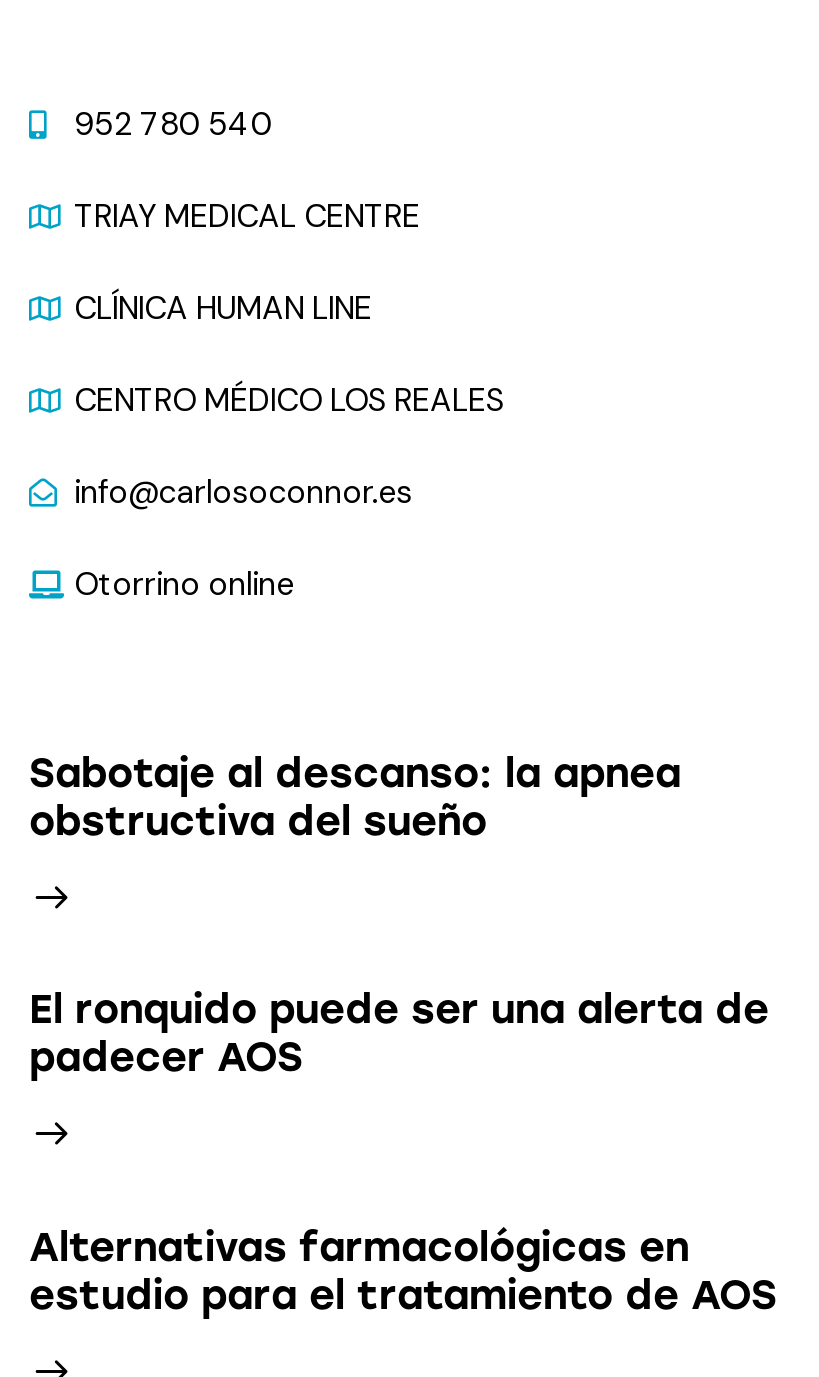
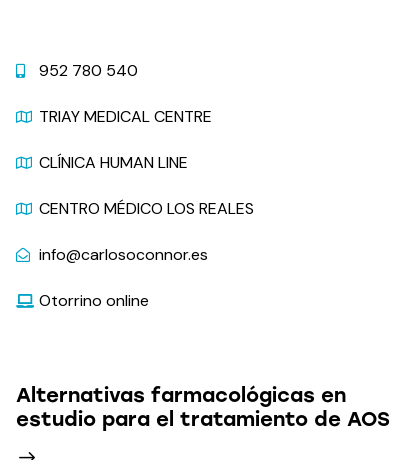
- Sabotaje al descanso: la apnea
- obstructiva del sueño

- El ronquido puede ser una alerta de
- padecer AOS
